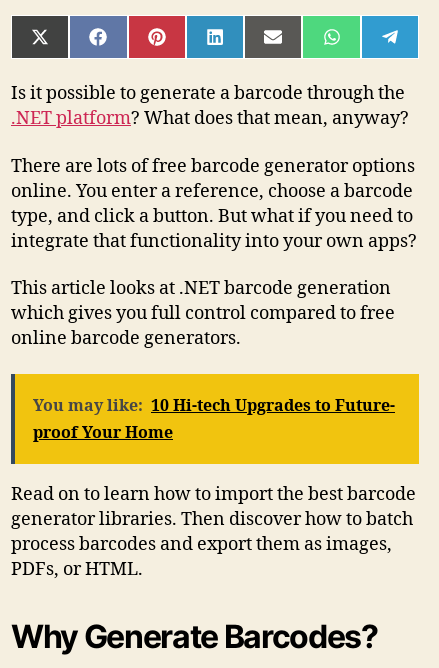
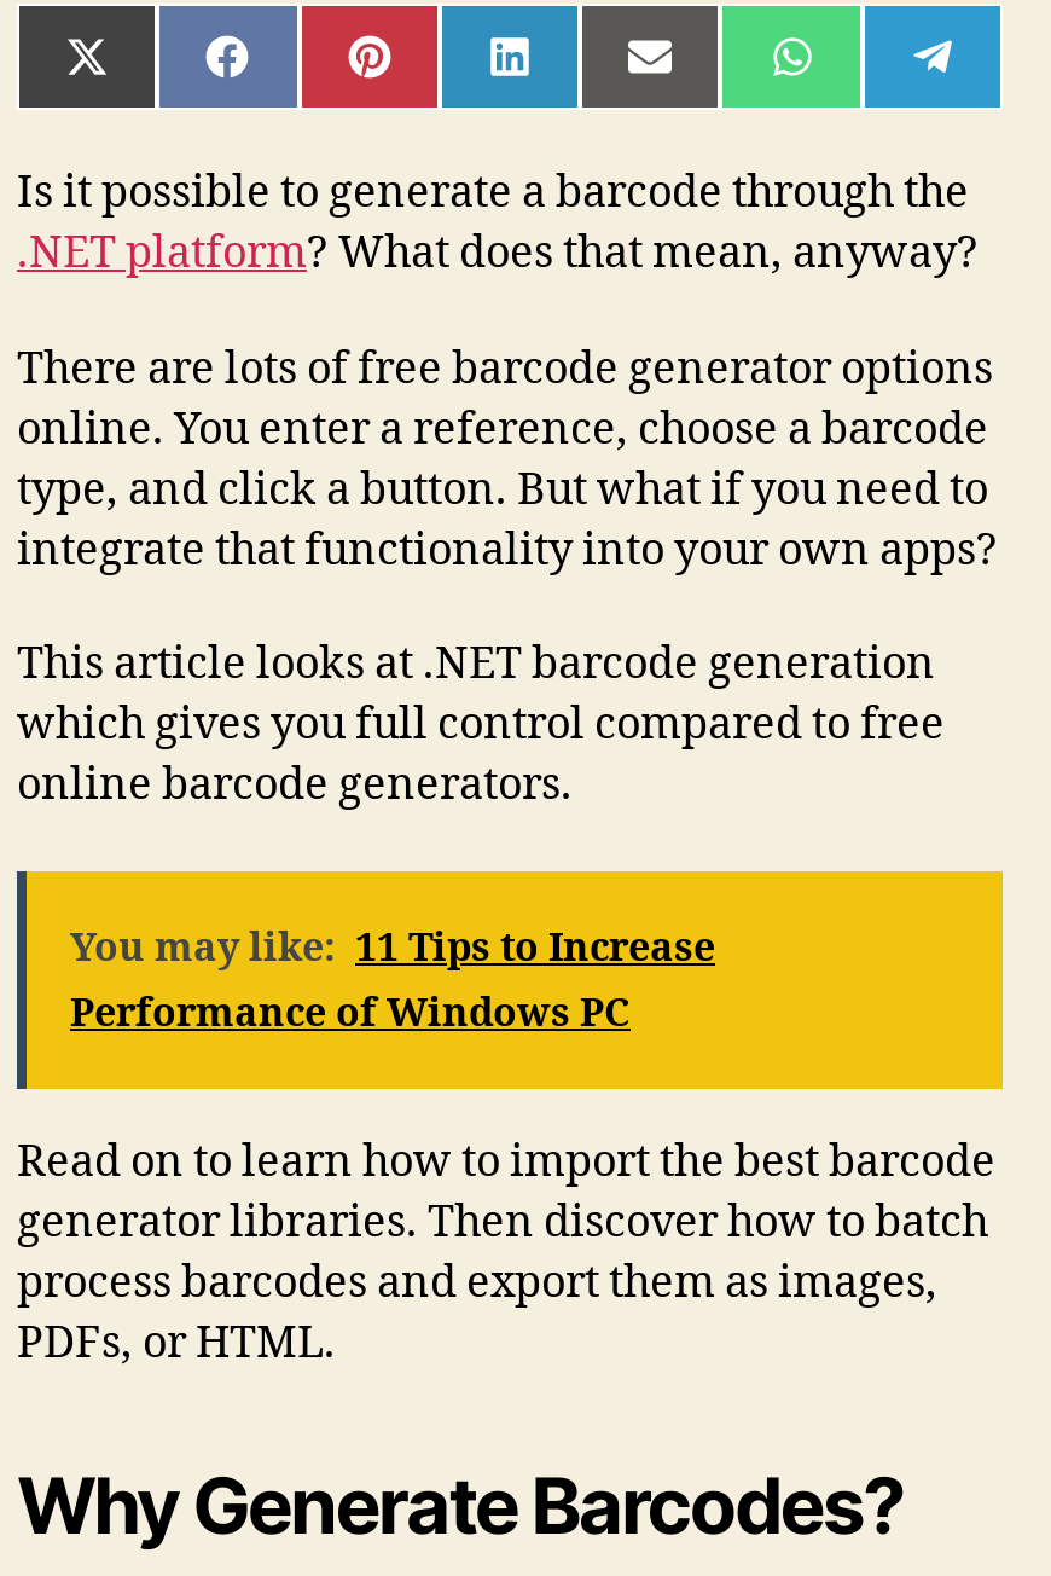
- You may like: 10 Hi-tech Upgrades to Future-
- proof Your Home
+ You may like: 11 Tips to Increase
+ Performance of Windows PC
